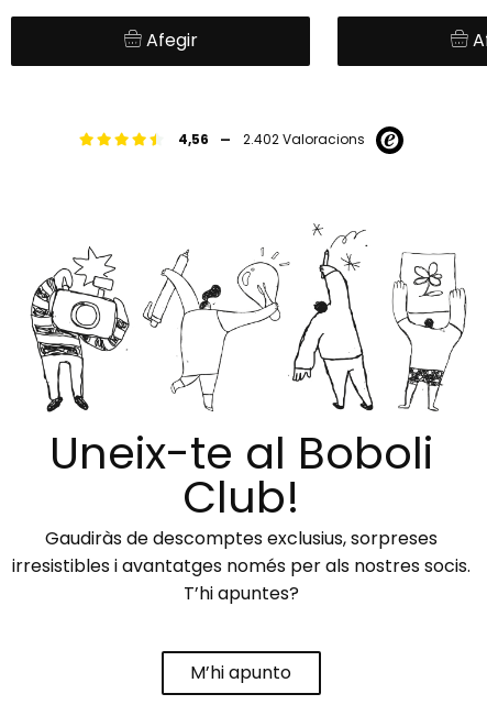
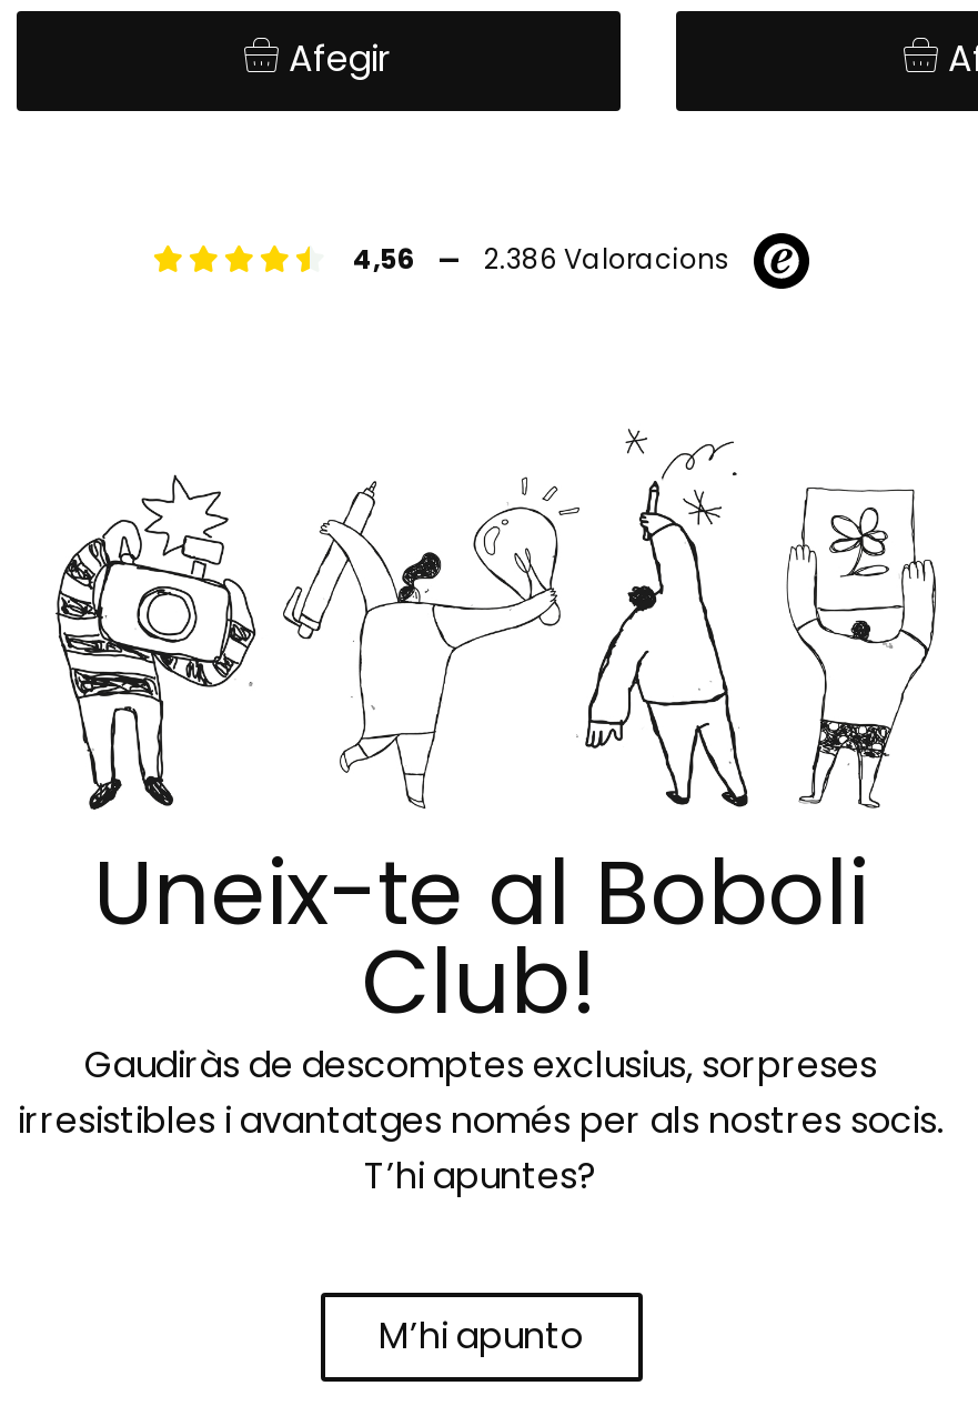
- 4,56 - 2.402 Valoracions
+ 4,56 - 2.386 Valoracions
